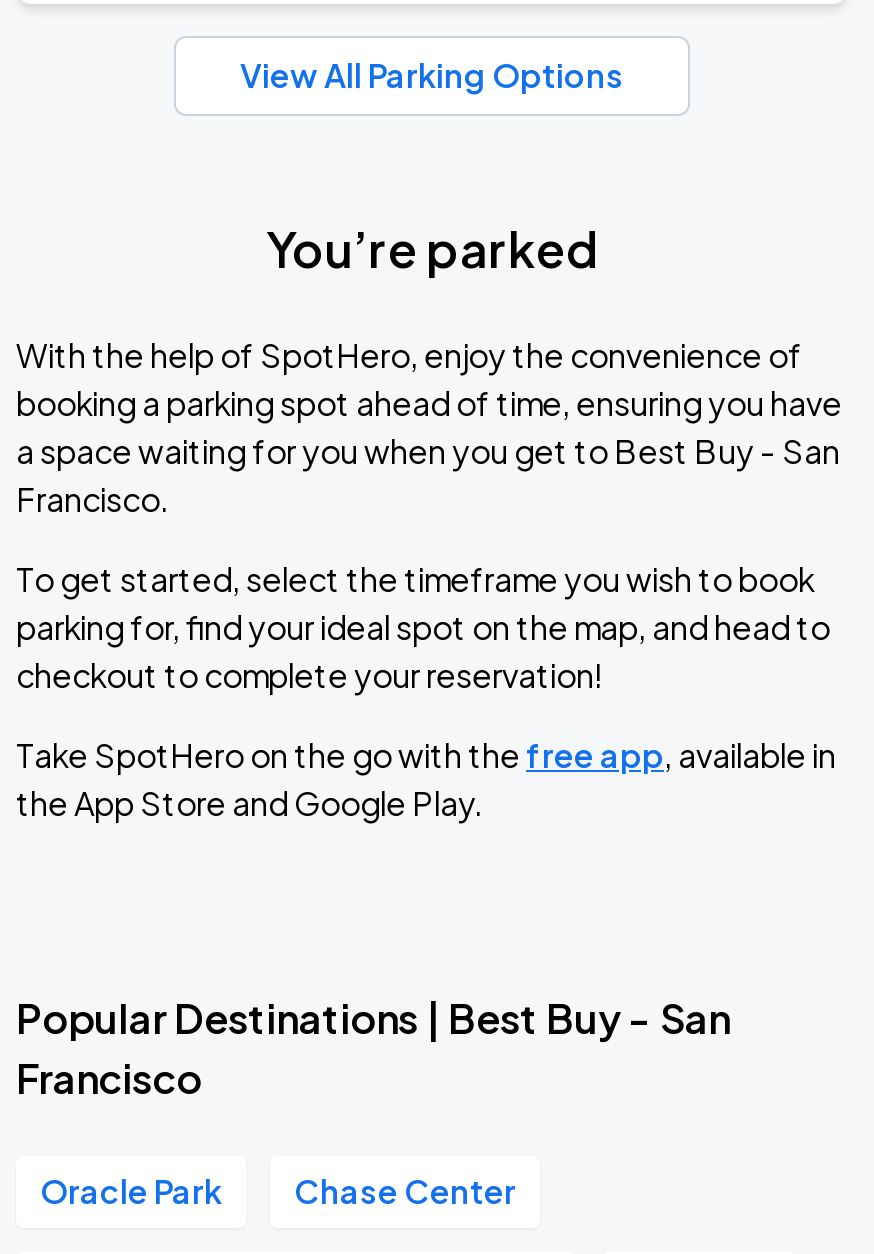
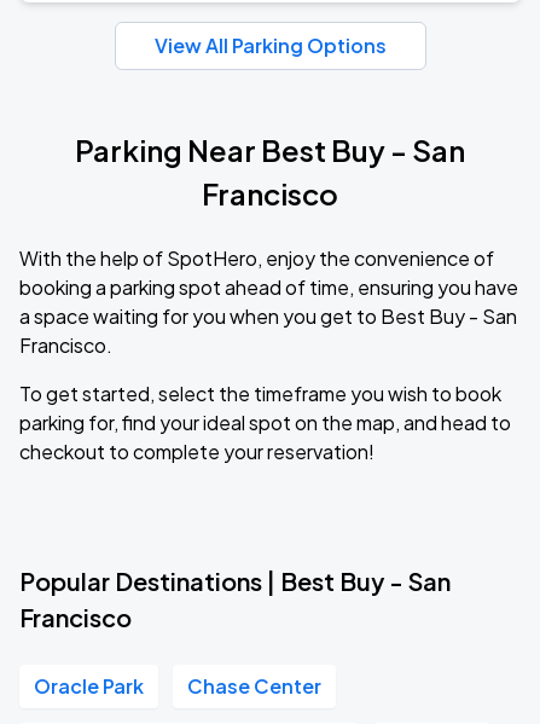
- You’re parked
+ Parking Near Best Buy - San
+ Francisco

moved down: With the help of SpotHero, enjoy the convenience of | booking a parking spot ahead of time, ensuring you have | a space waiting for you when you get to Best Buy - San | Francisco. | To get started, select the timeframe you wish to book | parking for, find your ideal spot on the map, and head to | checkout to complete your reservation!

- Take SpotHero on the go with the free app, available in
- the App Store and Google Play.
